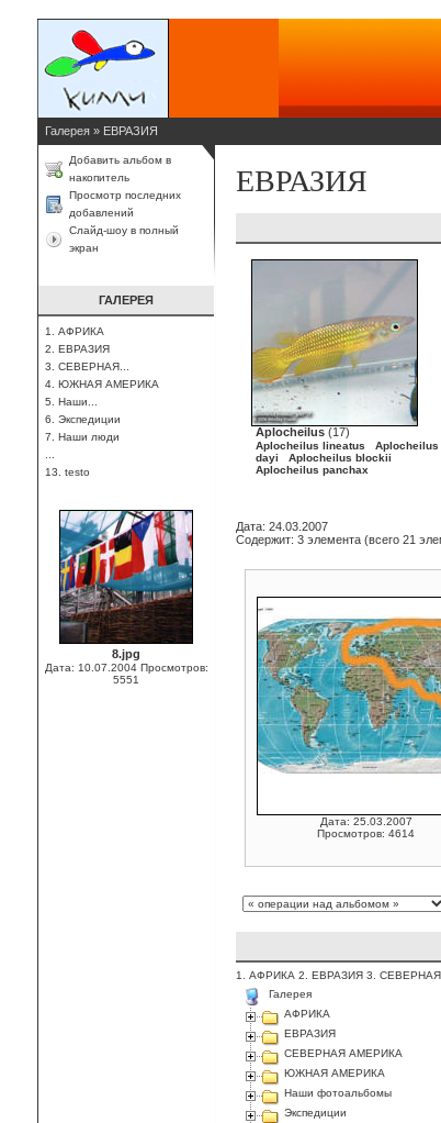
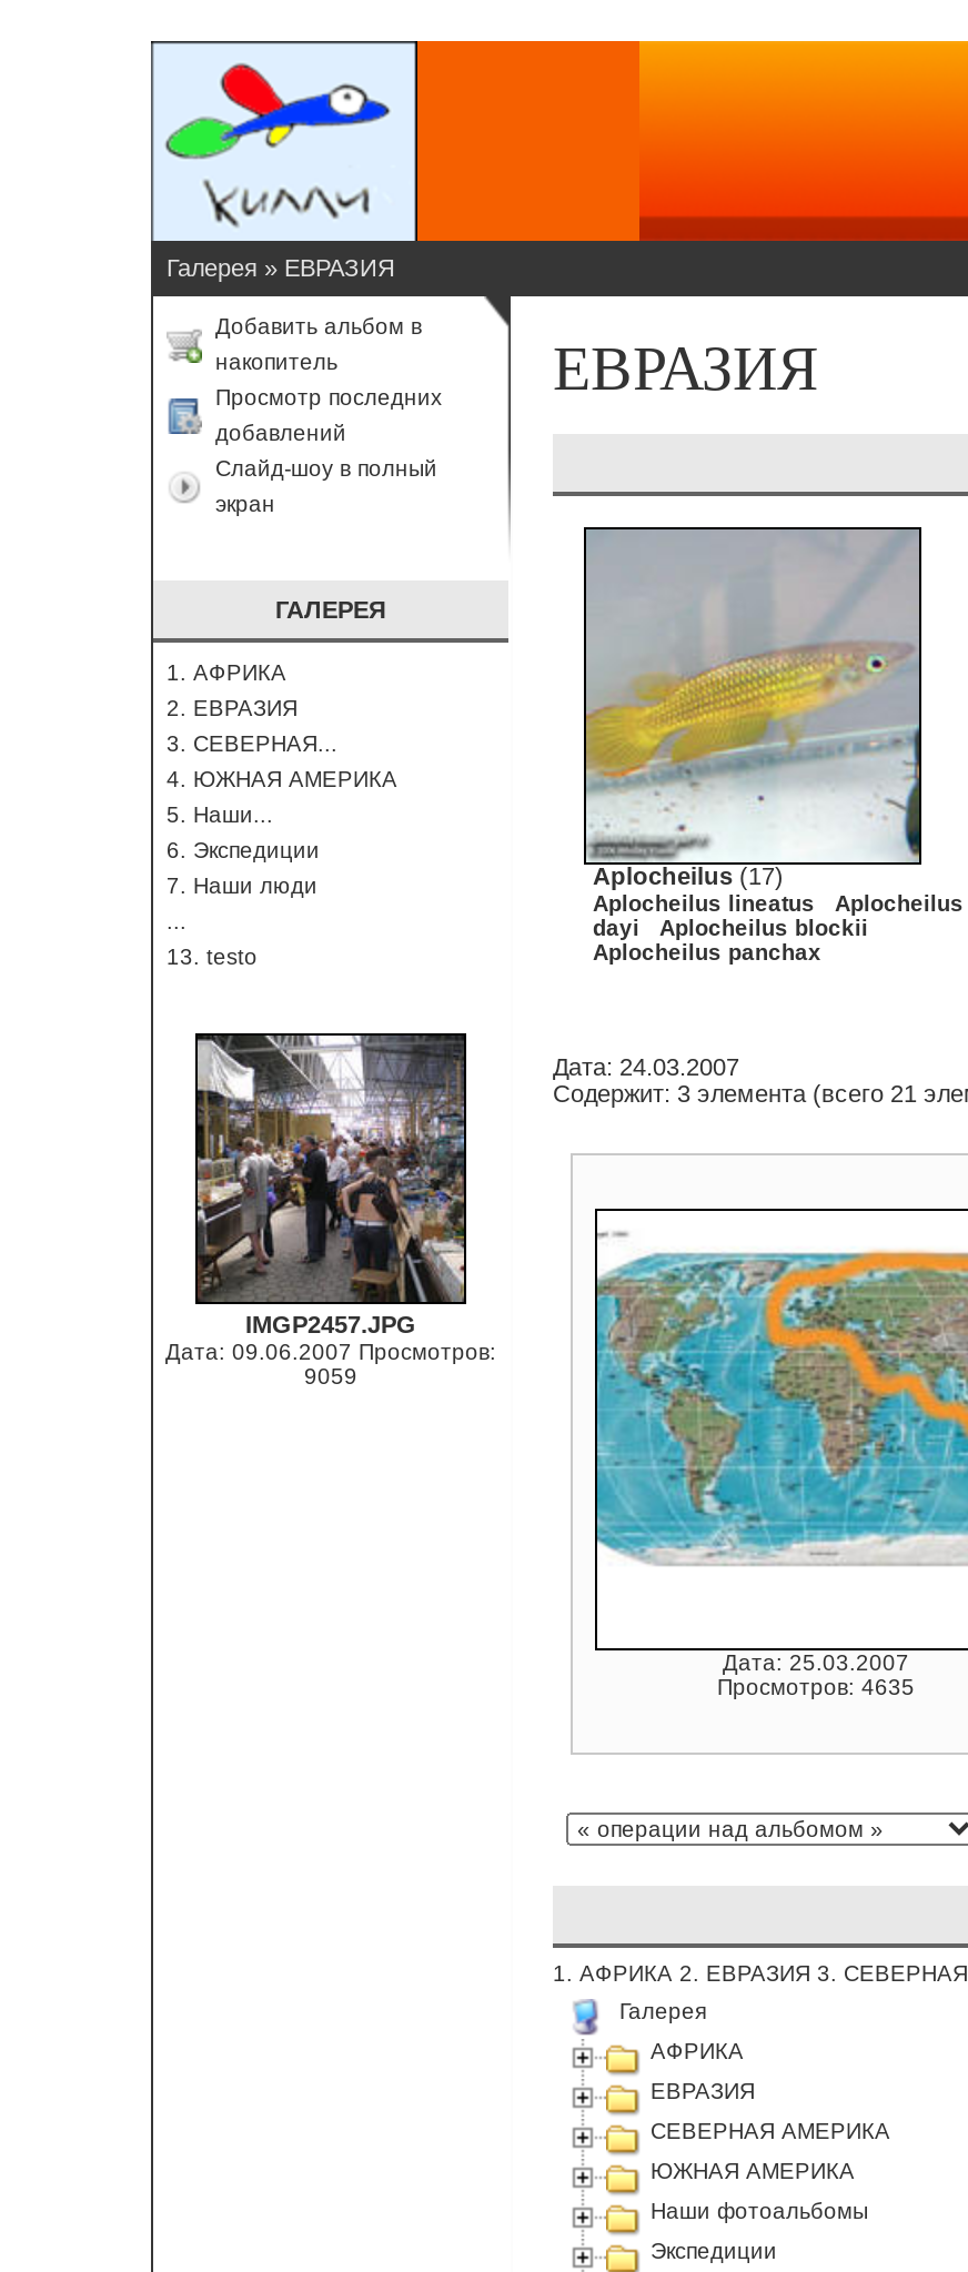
- [image]
- 8.jpg
- Дата: 10.07.2004 Просмотров:
- 5551
+ [image]
+ IMGP2457.JPG
+ Дата: 09.06.2007 Просмотров:
+ 9059

- Просмотров: 4614
+ Просмотров: 4635
